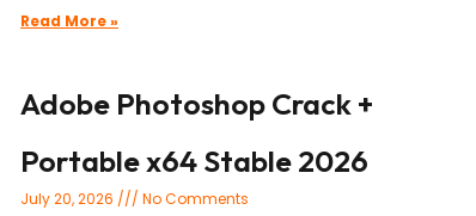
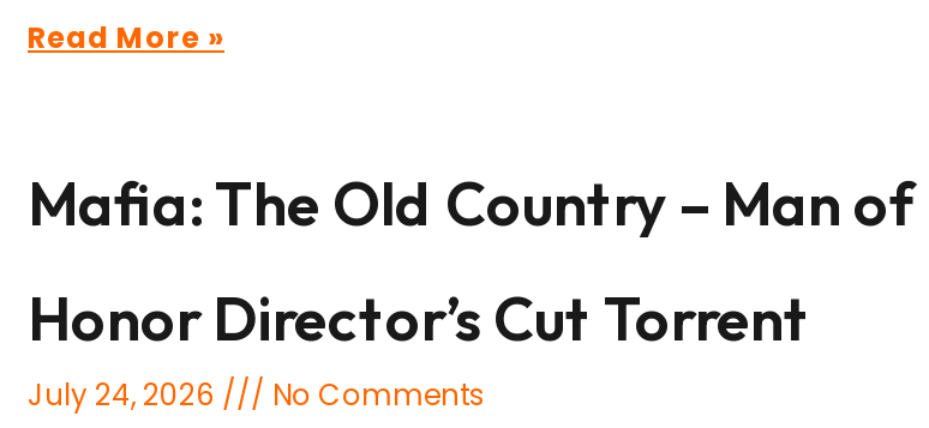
- Adobe Photoshop Crack +
+ Mafia: The Old Country – Man of

- Portable x64 Stable 2026
- July 20, 2026
+ Honor Director’s Cut Torrent
+ July 24, 2026
